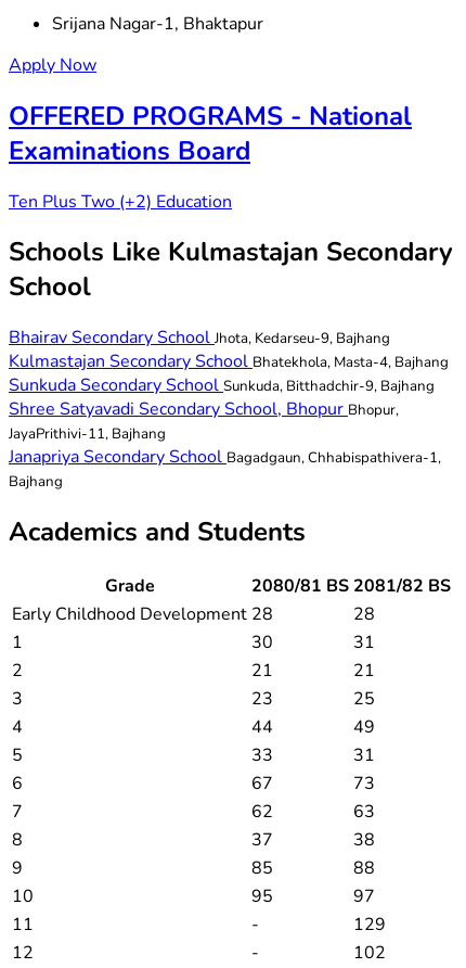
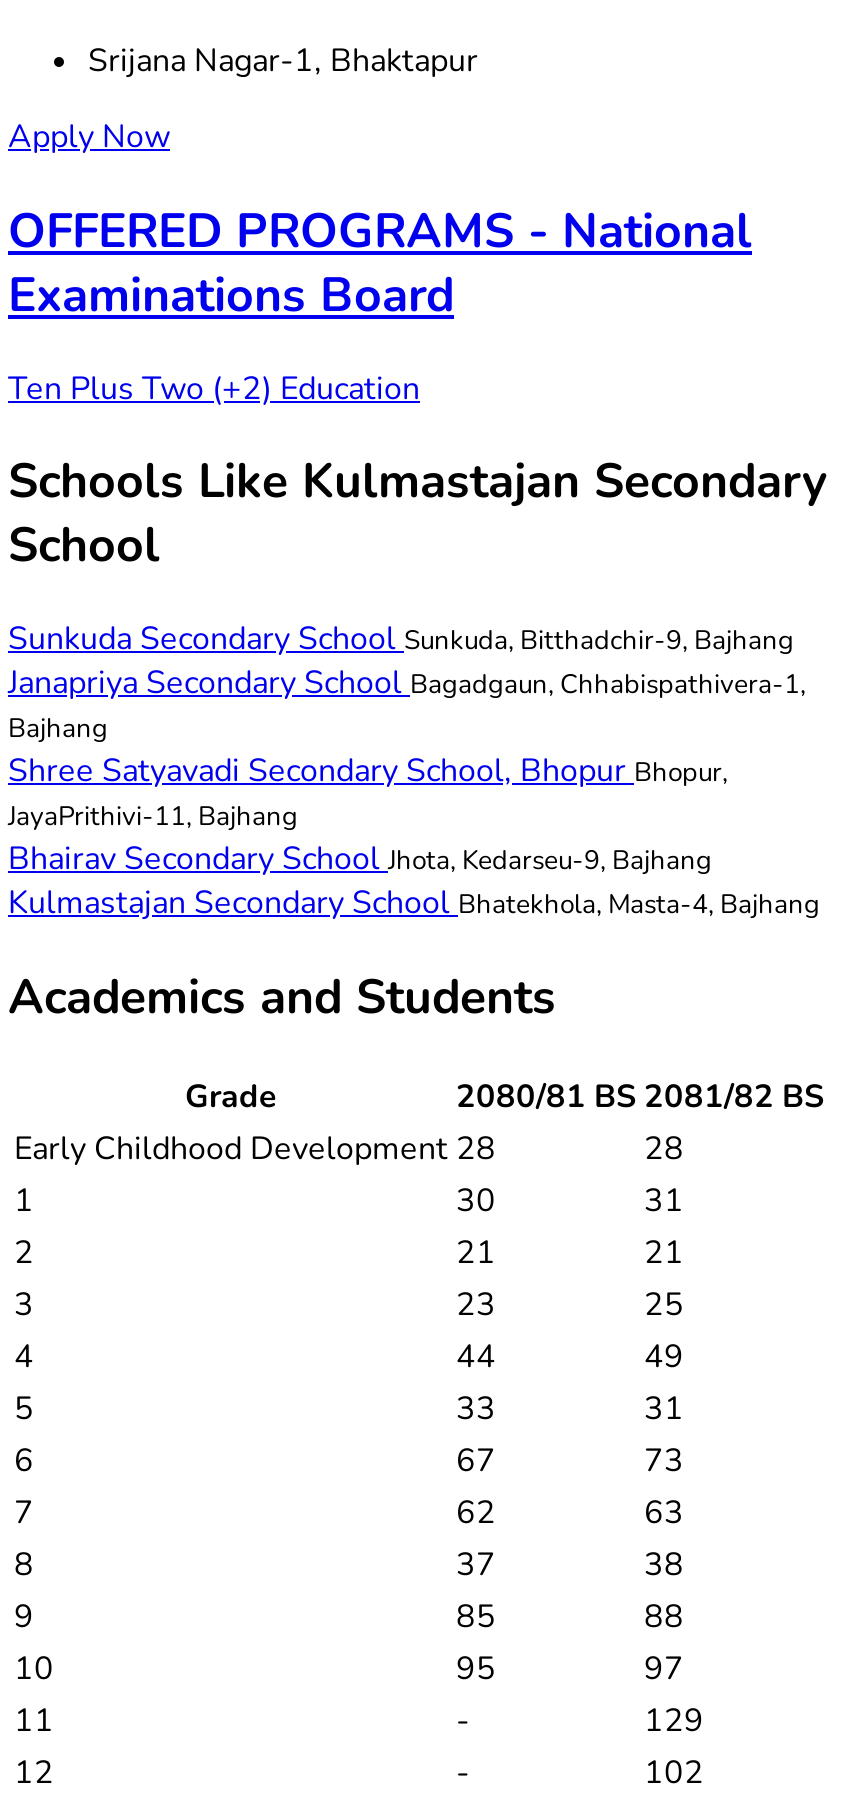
moved down: Bhairav Secondary School Jhota, Kedarseu-9, Bajhang | Kulmastajan Secondary School Bhatekhola, Masta-4, Bajhang

moved up: Sunkuda Secondary School Sunkuda, Bitthadchir-9, Bajhang | Shree Satyavadi Secondary School, Bhopur Bhopur, | JayaPrithivi-11, Bajhang | Janapriya Secondary School Bagadgaun, Chhabispathivera-1, | Bajhang
